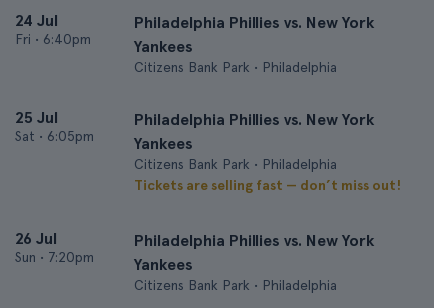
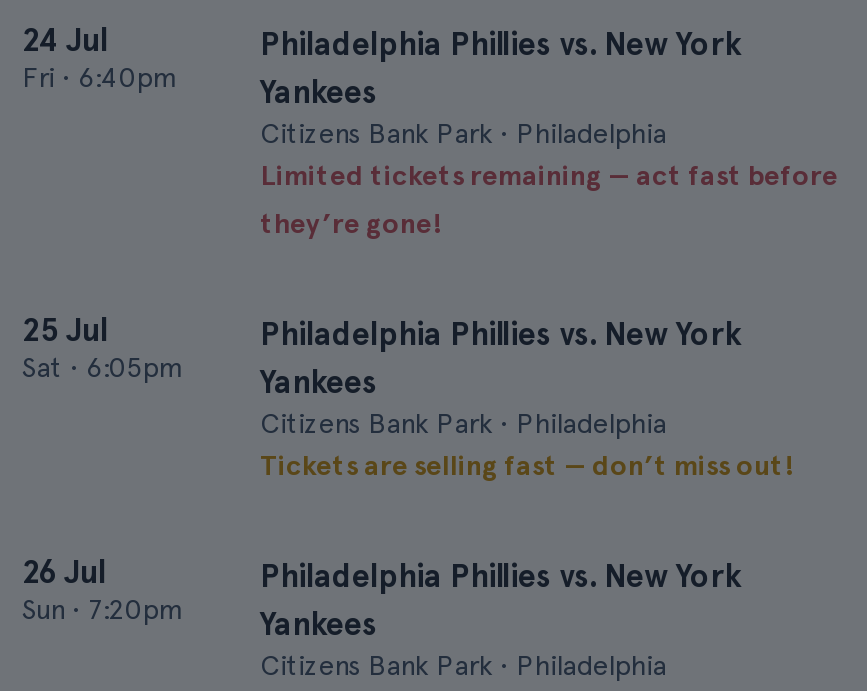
+ Limited tickets remaining — act fast before
+ they’re gone!
